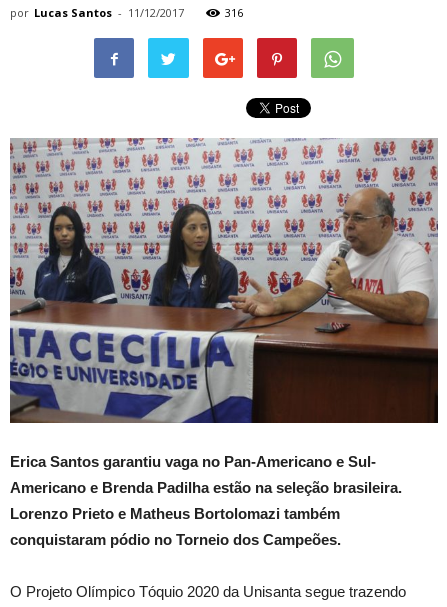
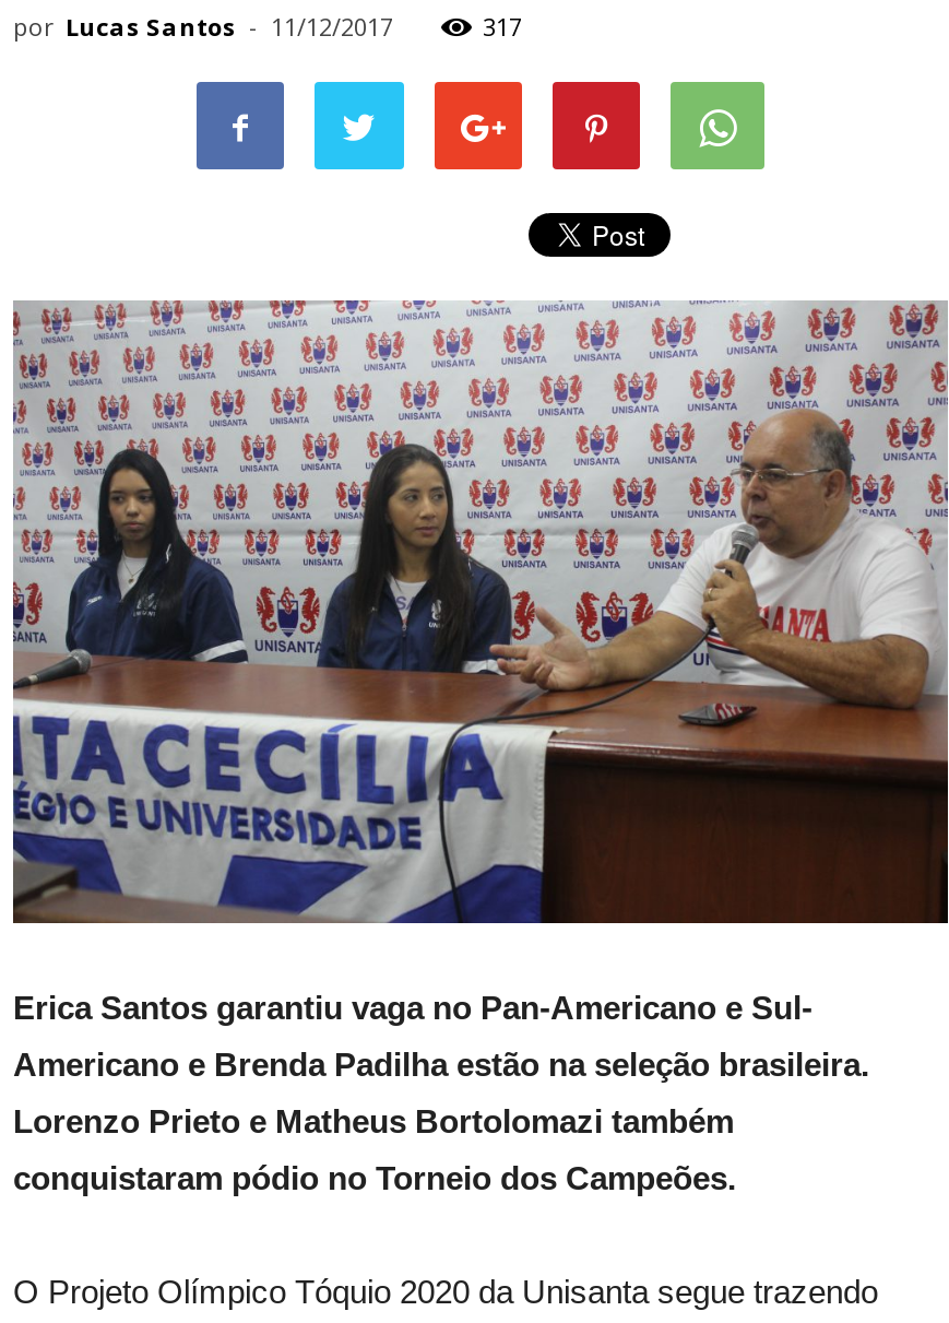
- 316
+ 317
